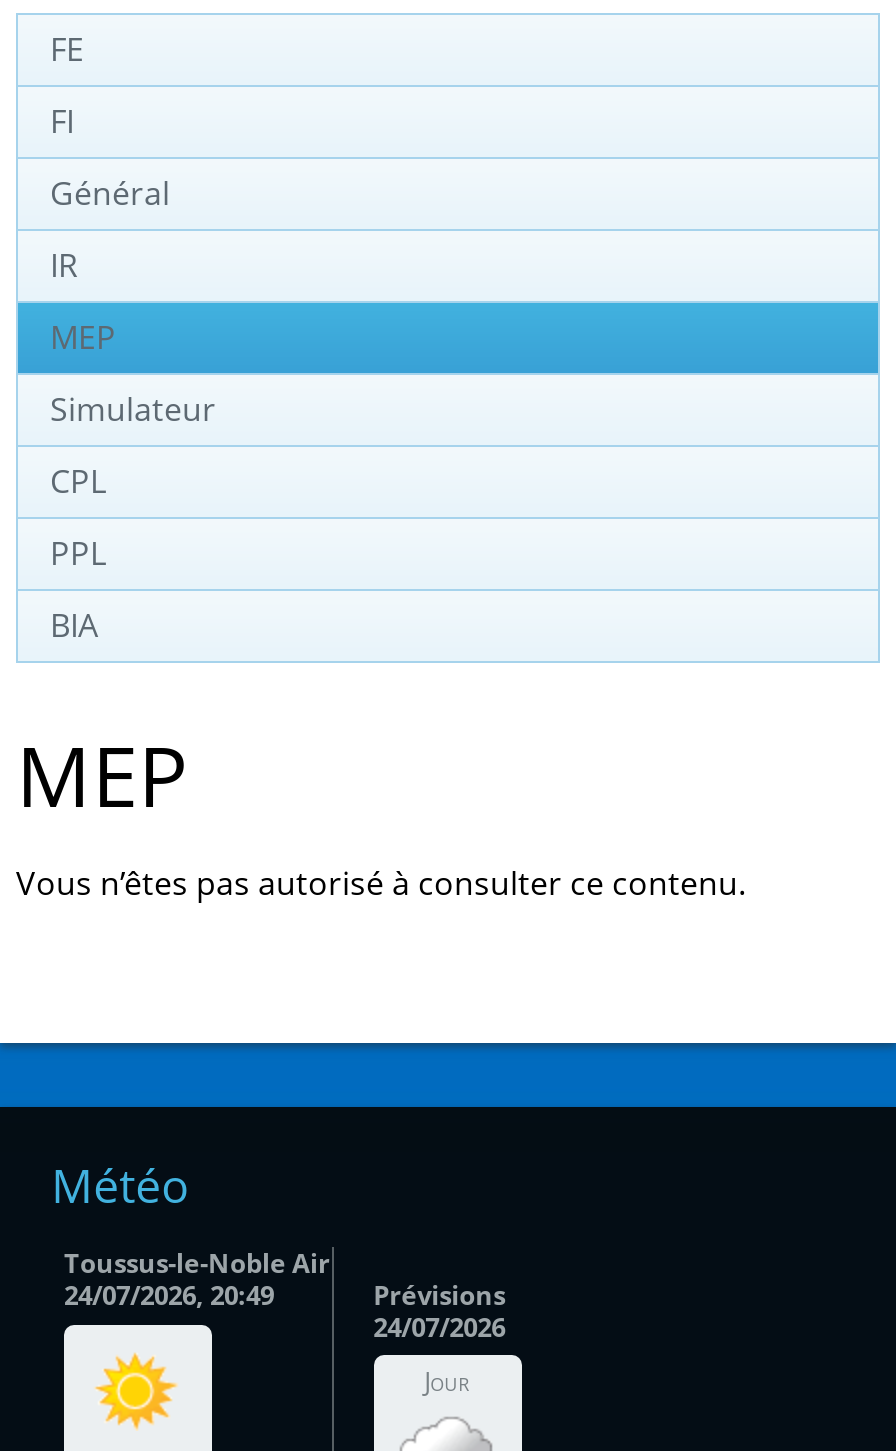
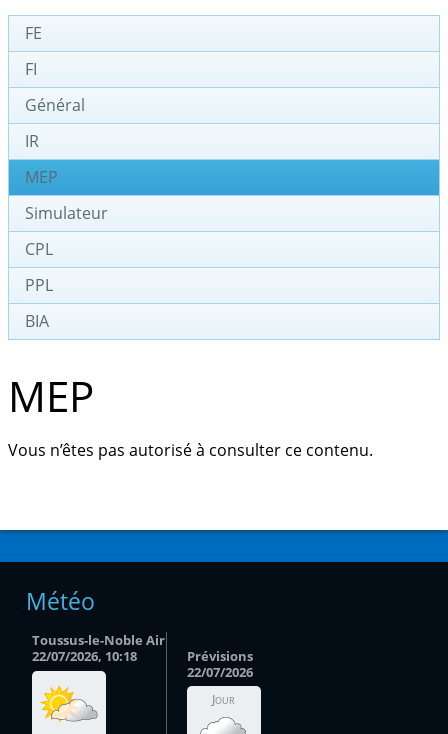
- 24/07/2026, 20:49
+ 22/07/2026, 10:18

- 24/07/2026
+ 22/07/2026

- [image]
+ [image]
